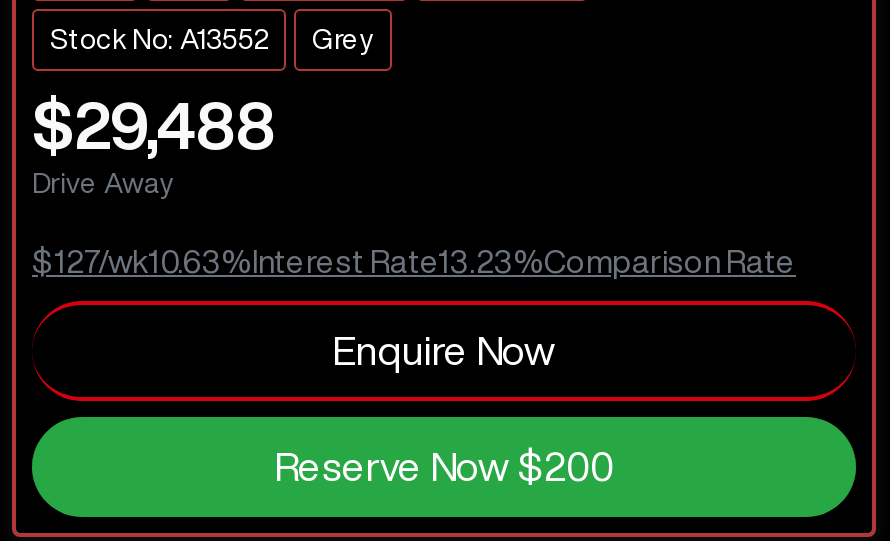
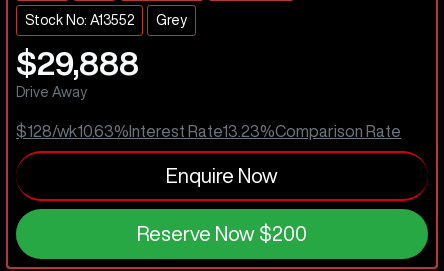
- $29,488
+ $29,888

- $127/wk10.63%Interest Rate13.23%Comparison Rate
+ $128/wk10.63%Interest Rate13.23%Comparison Rate
